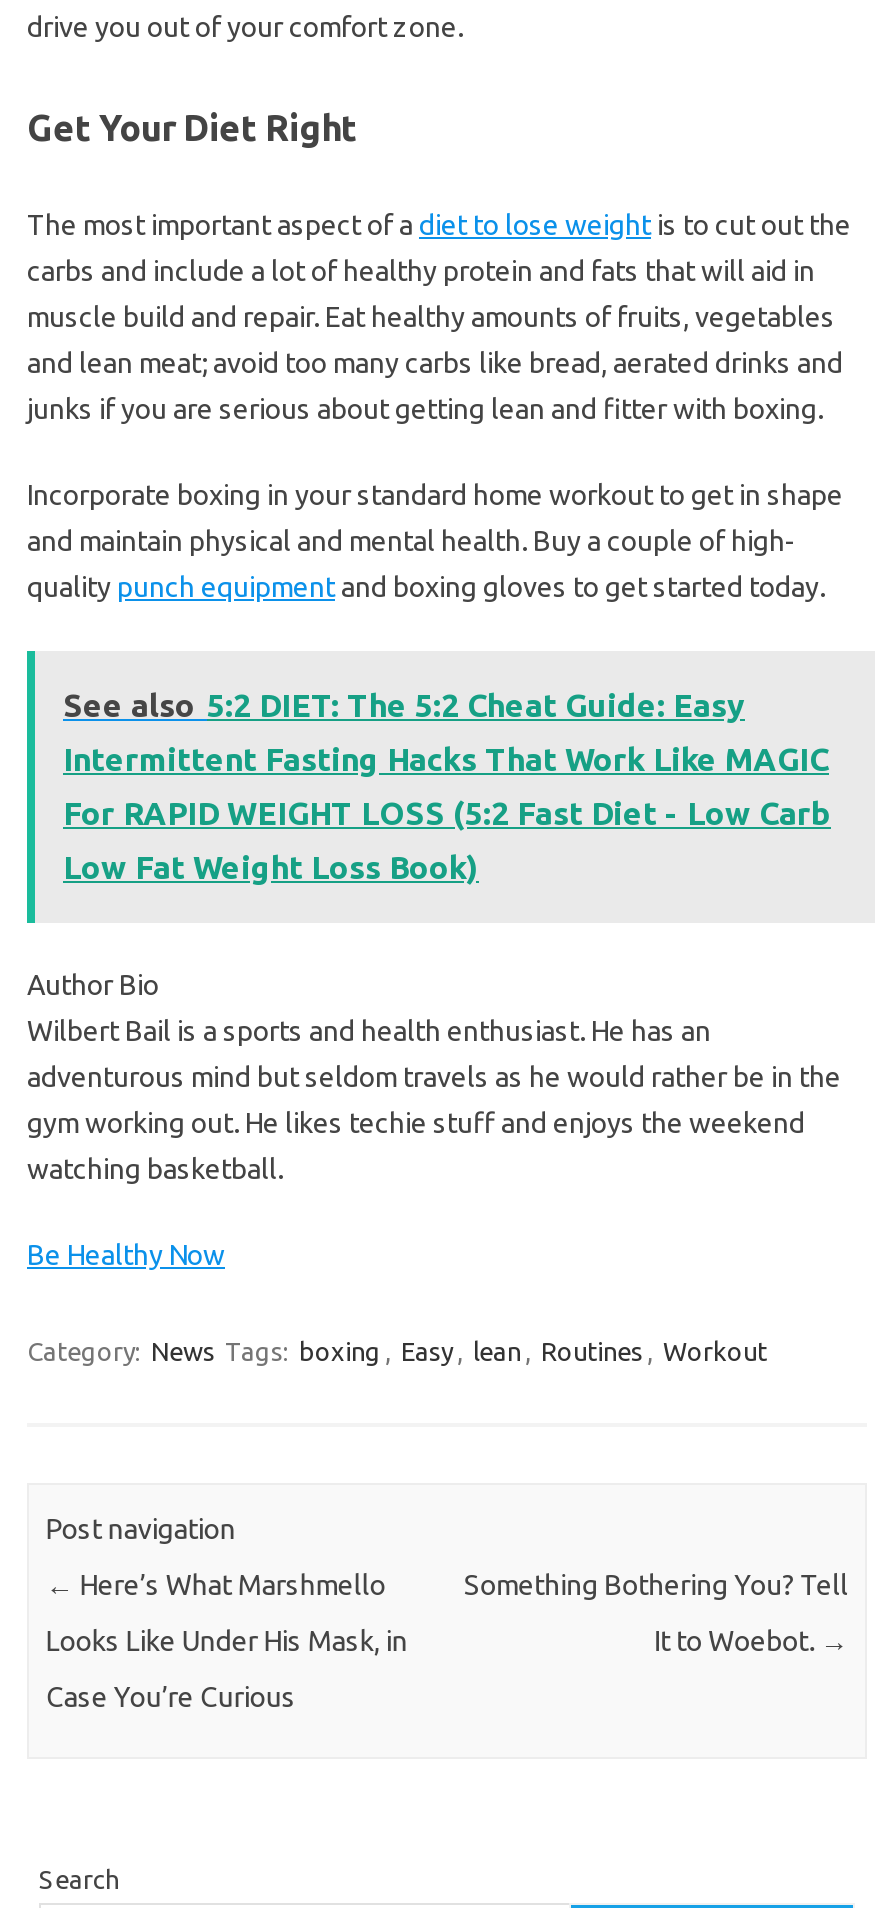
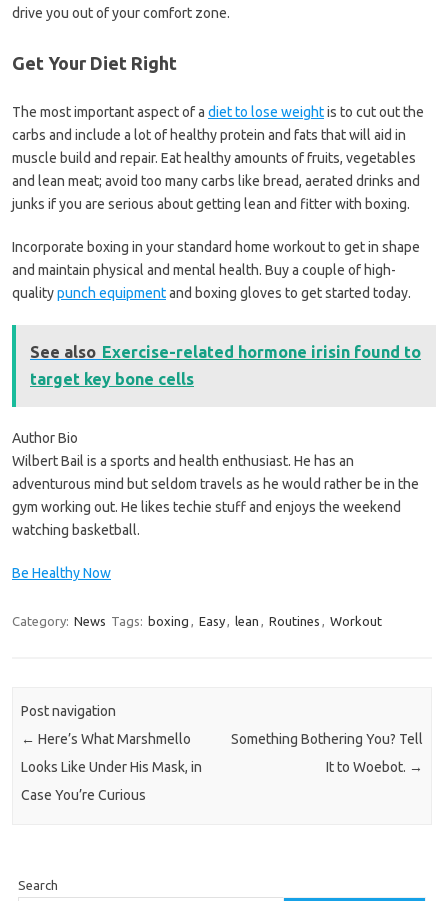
- See also 5:2 DIET: The 5:2 Cheat Guide: Easy
- Intermittent Fasting Hacks That Work Like MAGIC
- For RAPID WEIGHT LOSS (5:2 Fast Diet - Low Carb
- Low Fat Weight Loss Book)
+ See also Exercise-related hormone irisin found to
+ target key bone cells
